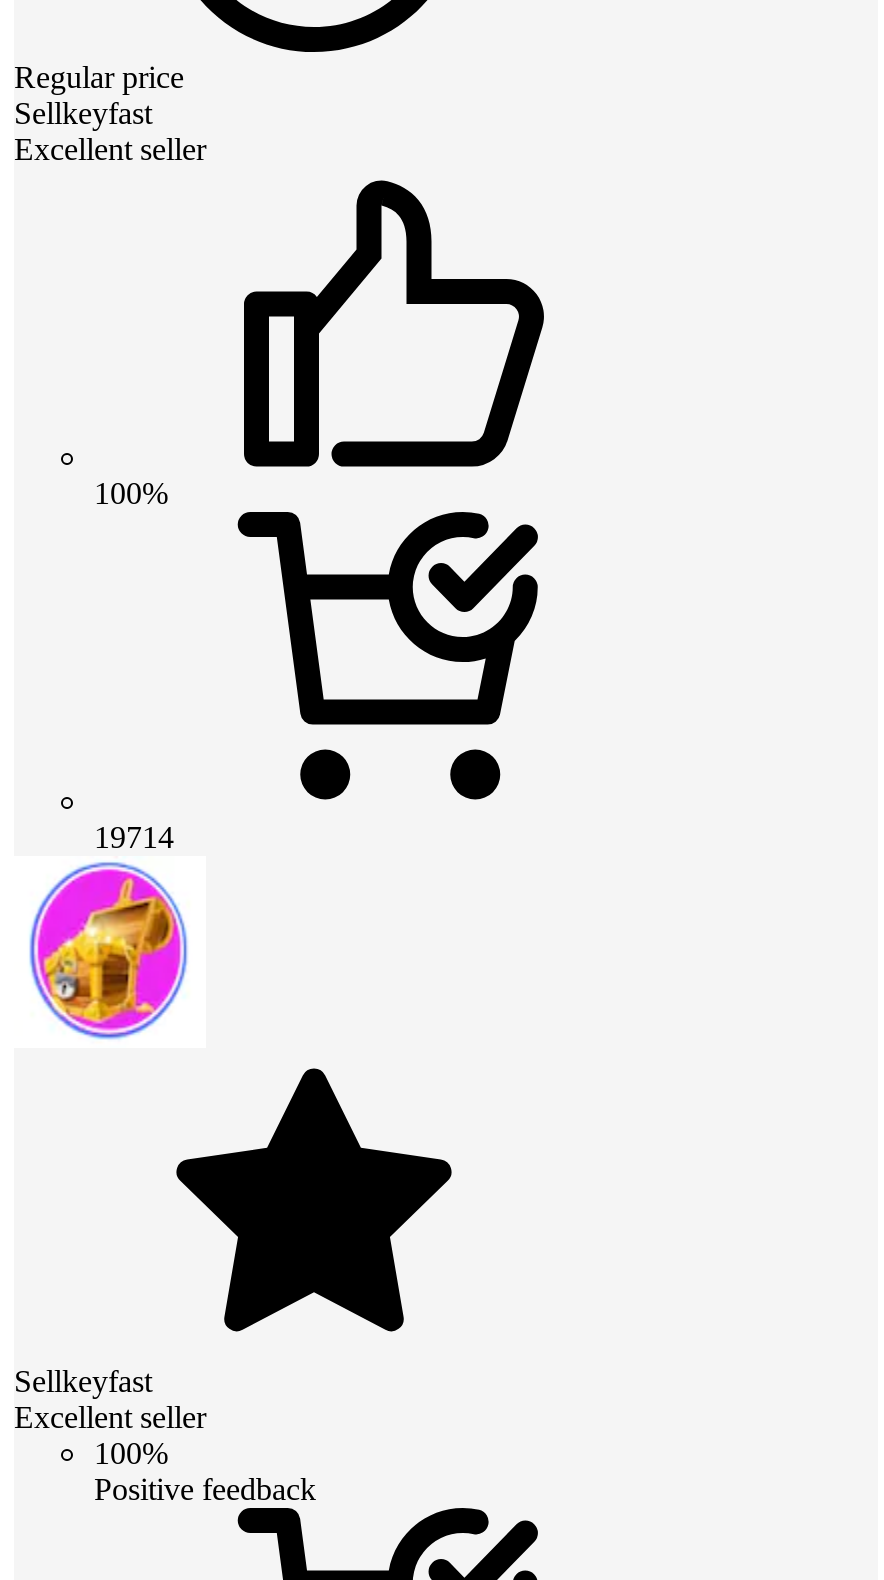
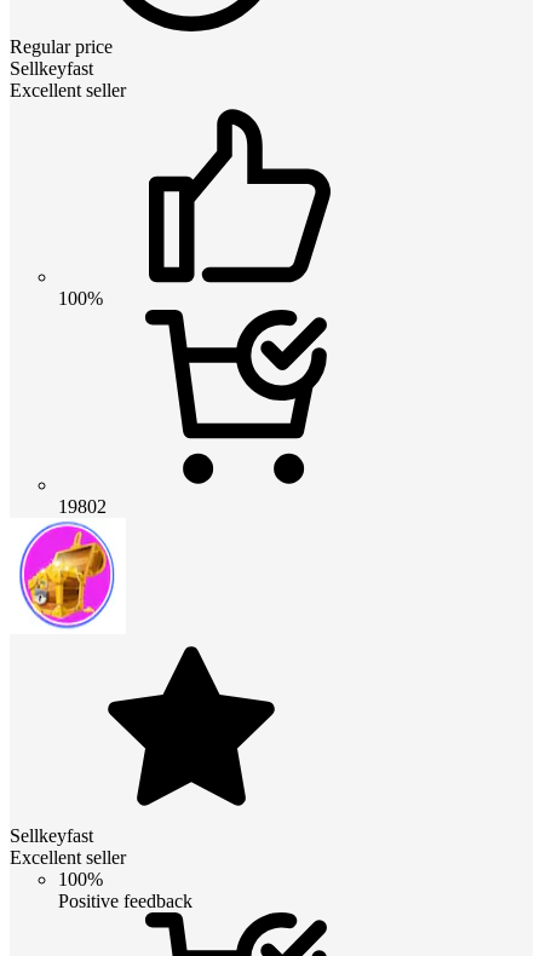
- 19714
+ 19802
